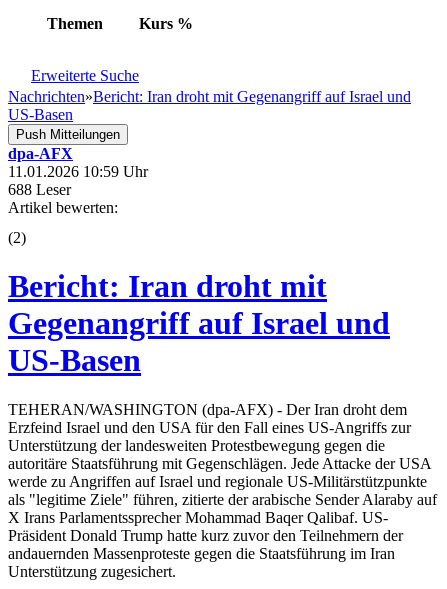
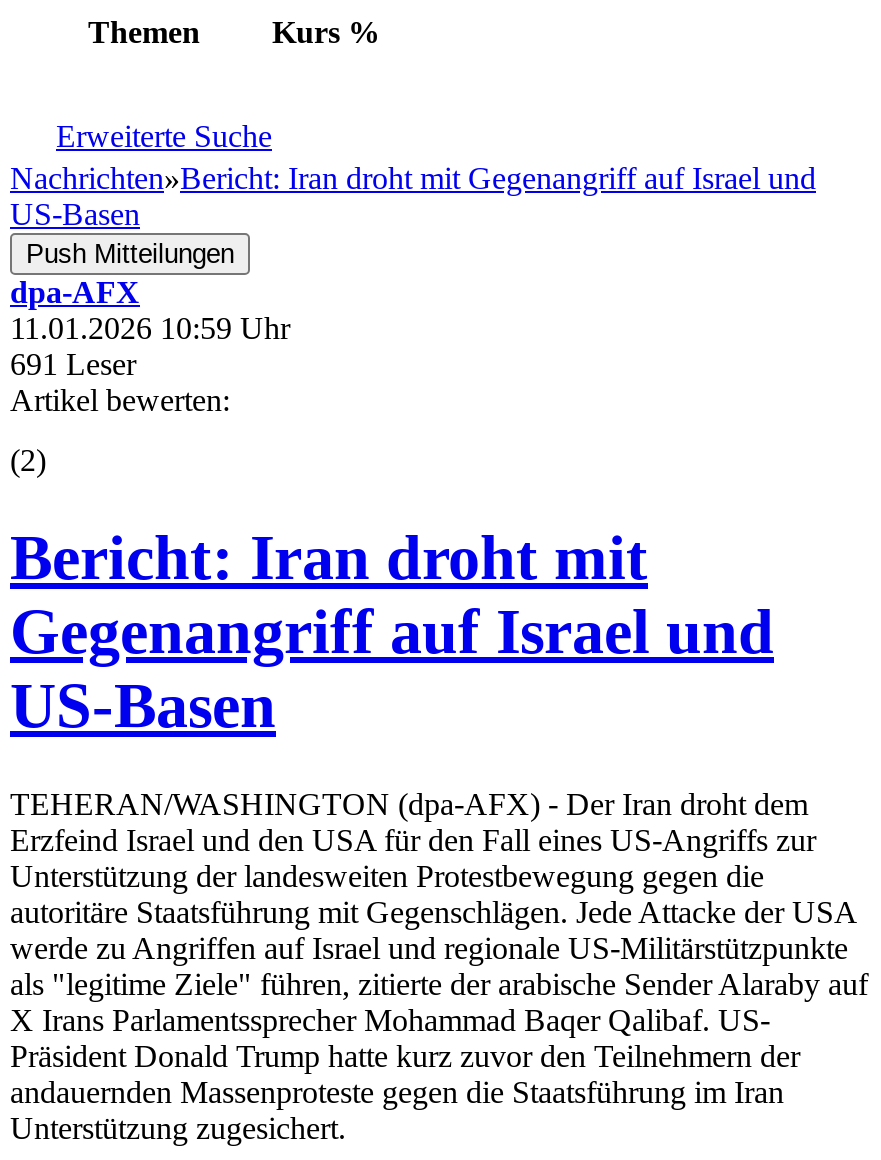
- 688 Leser
+ 691 Leser
